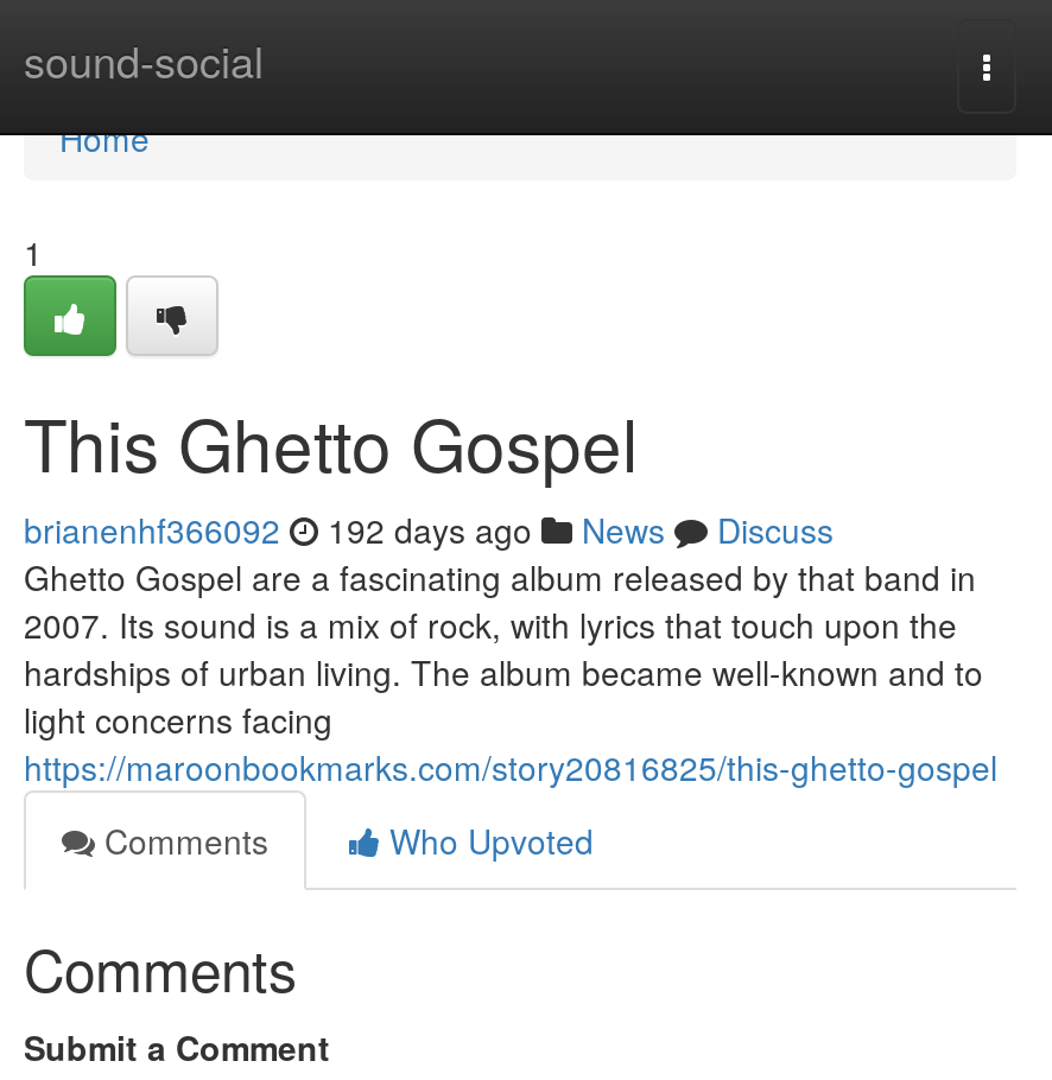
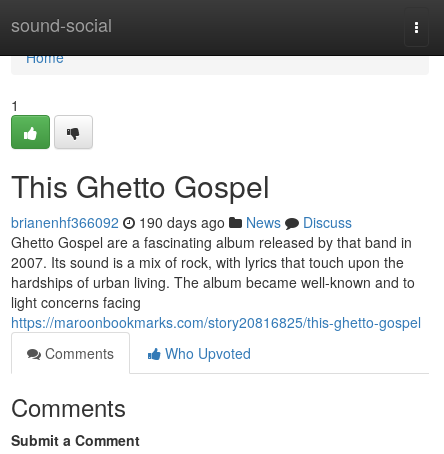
- brianenhf366092 192 days ago News Discuss
+ brianenhf366092 190 days ago News Discuss
